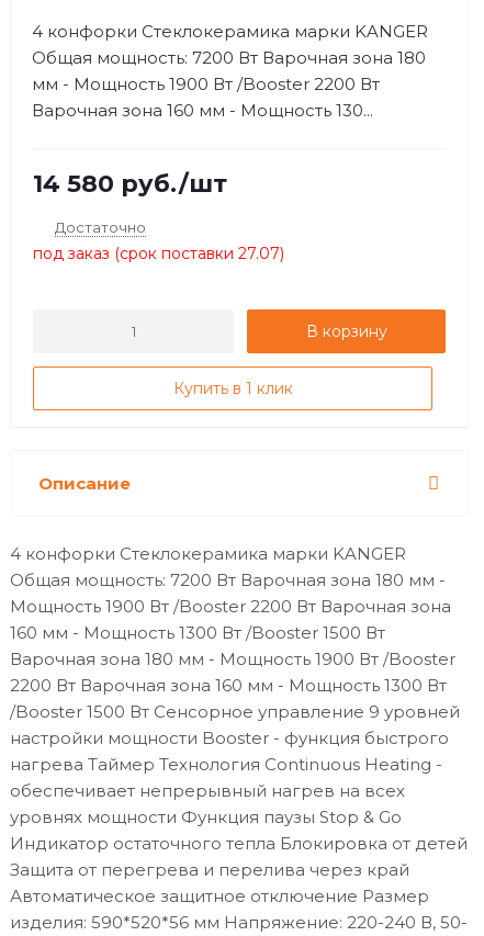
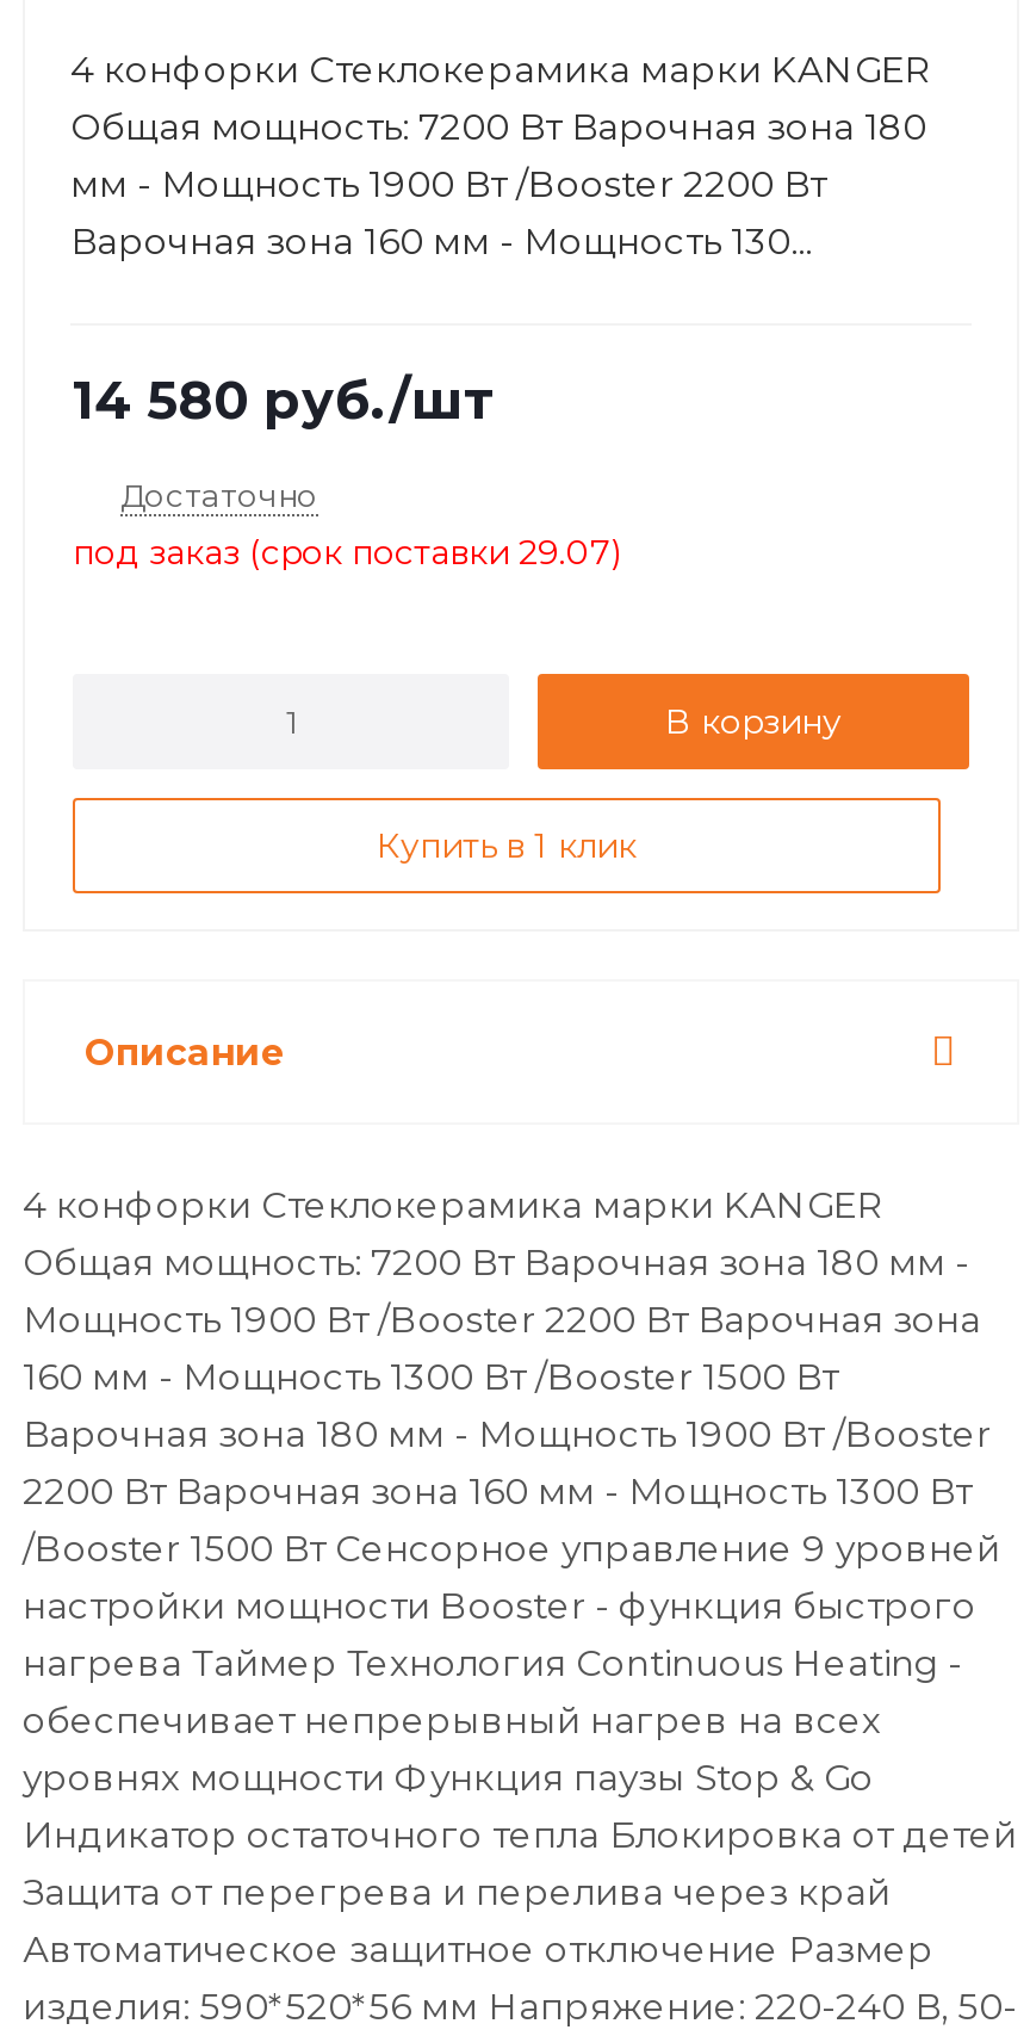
- под заказ (срок поставки 27.07)
+ под заказ (срок поставки 29.07)
